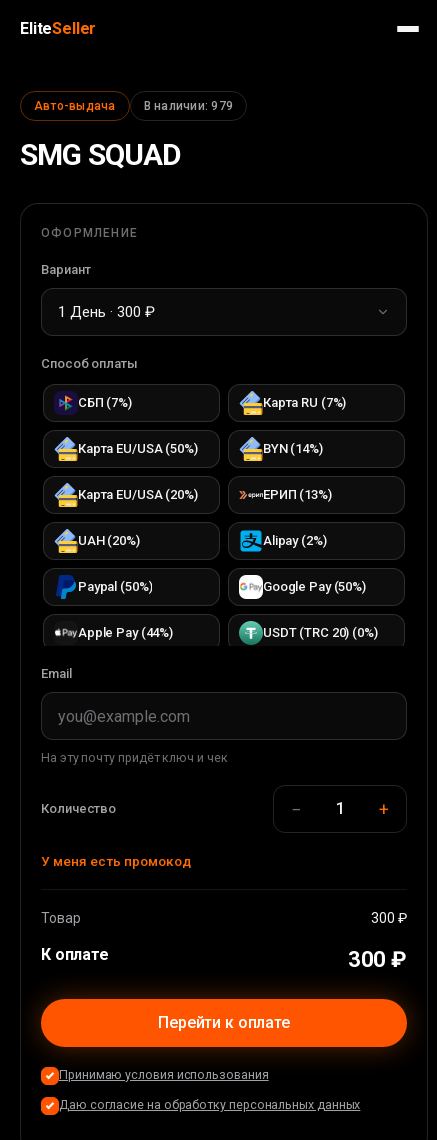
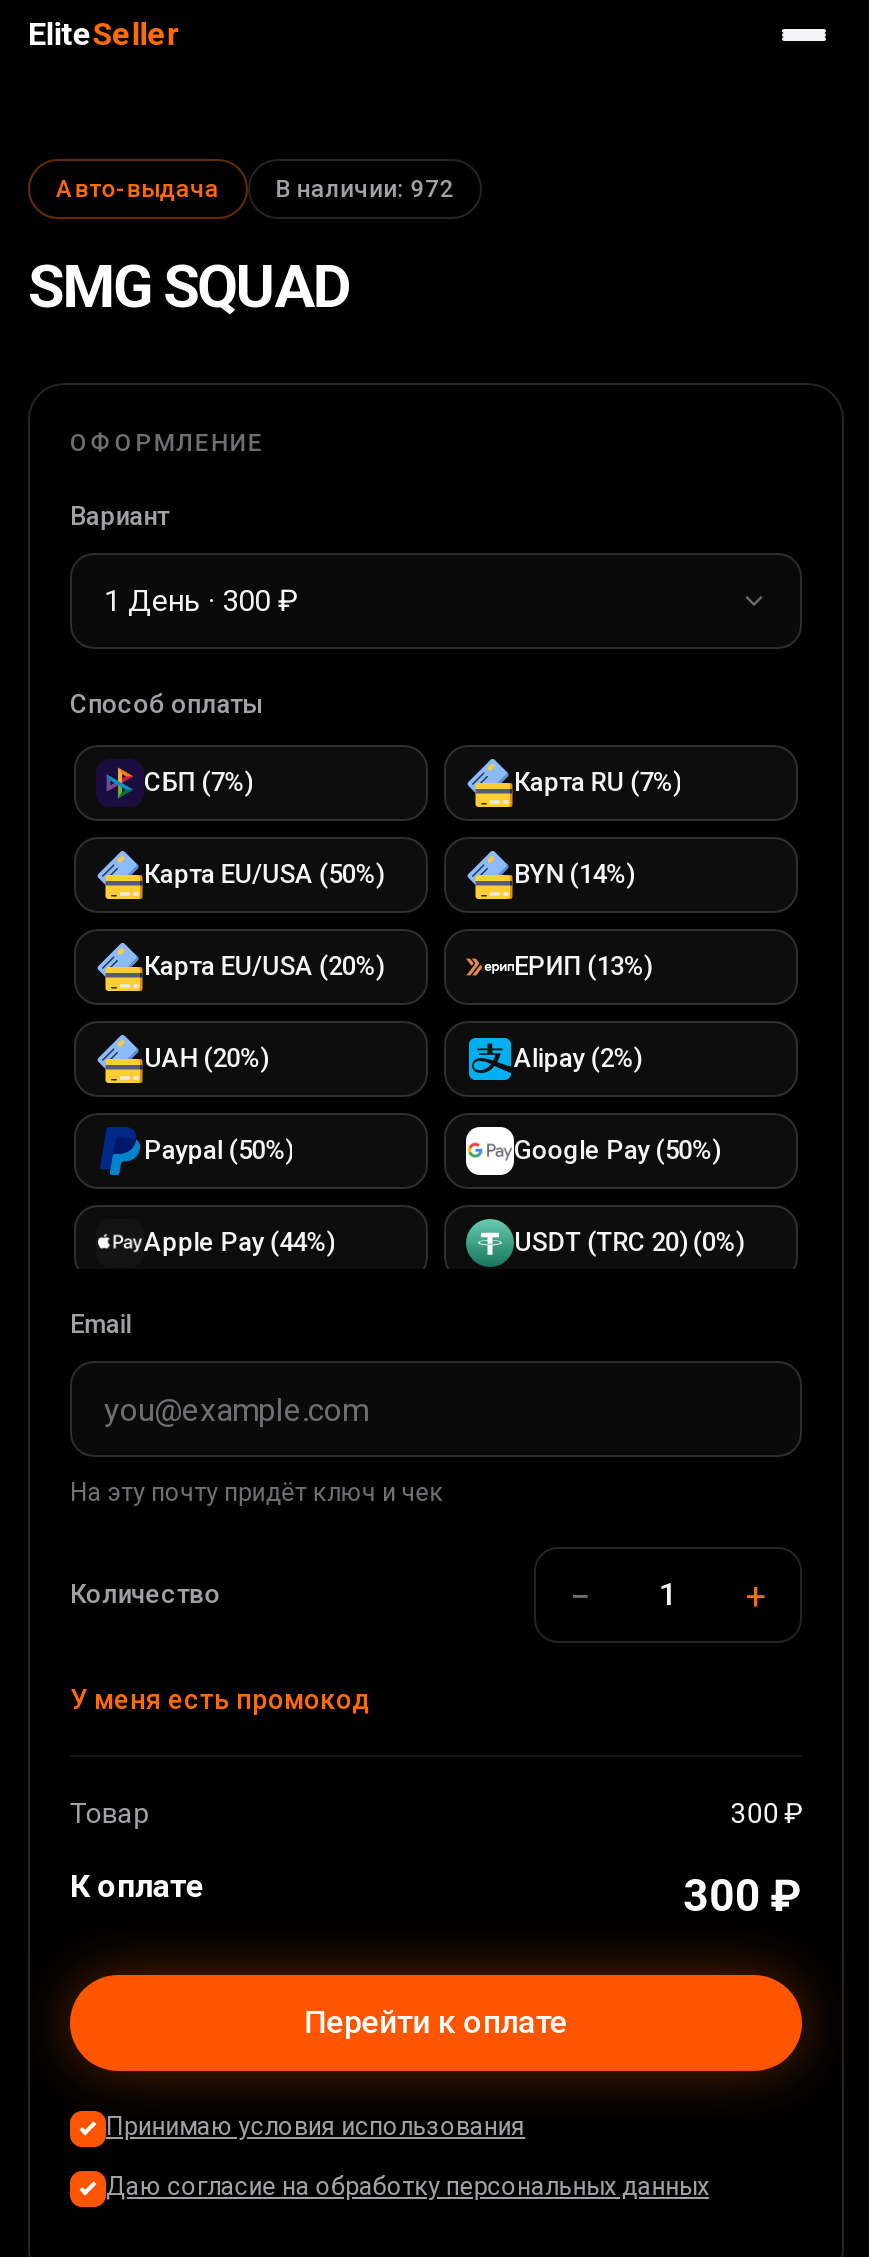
- Авто-выдача В наличии: 979
+ Авто-выдача В наличии: 972
